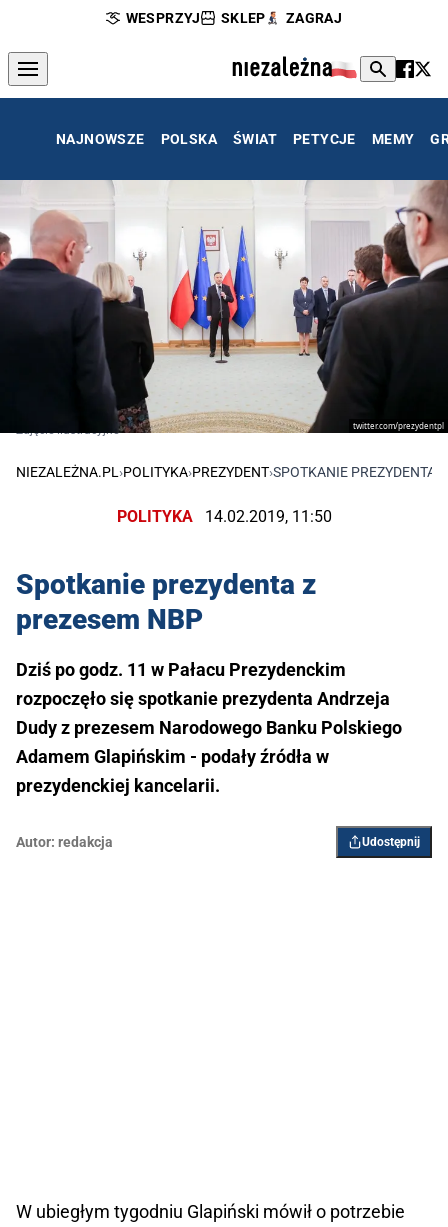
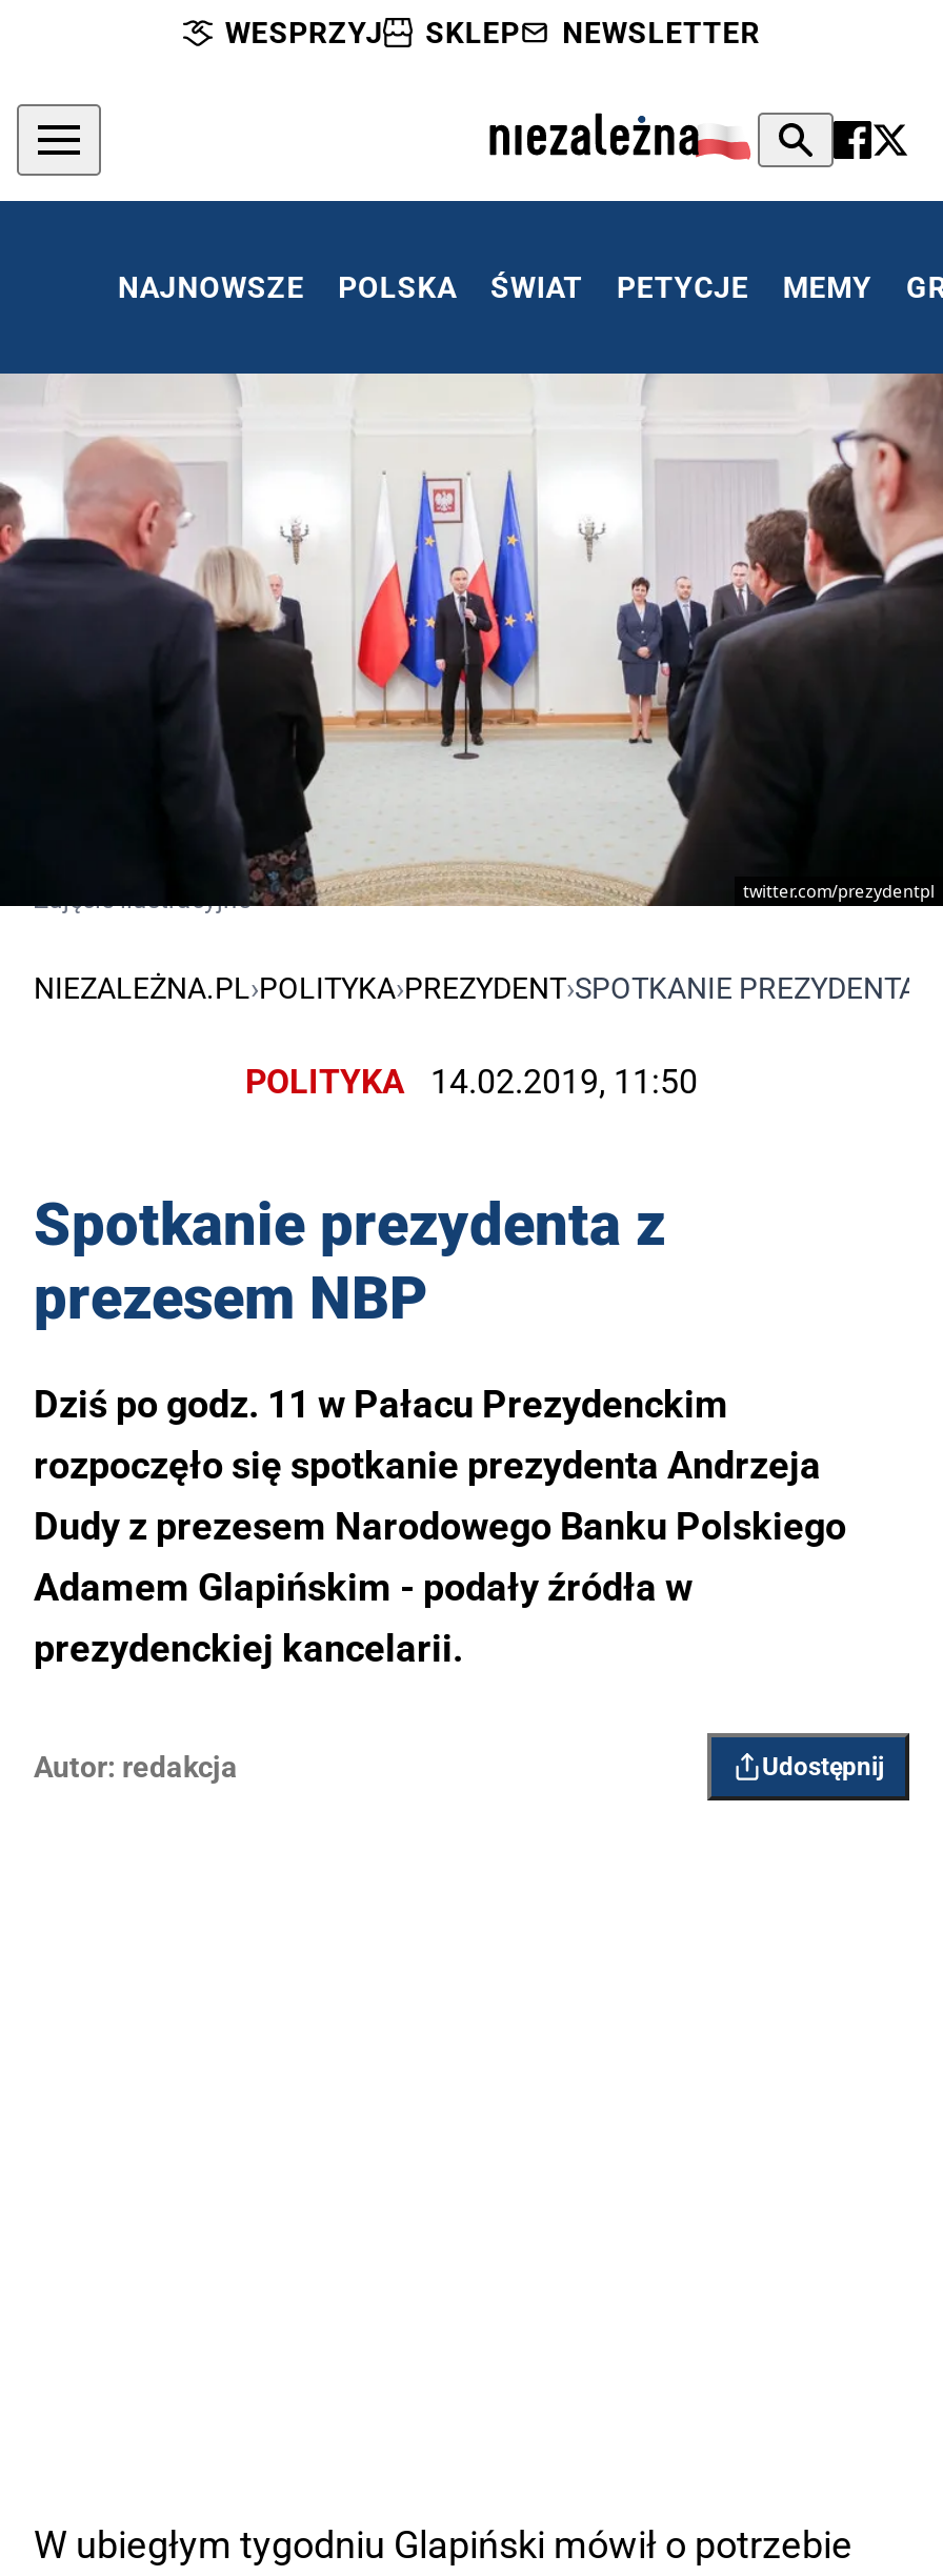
- ZAGRAJ
+ NEWSLETTER
